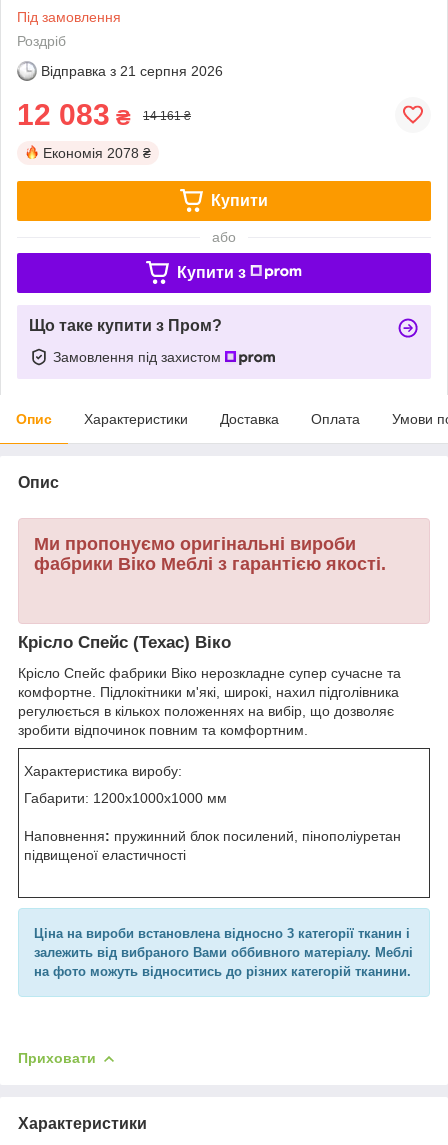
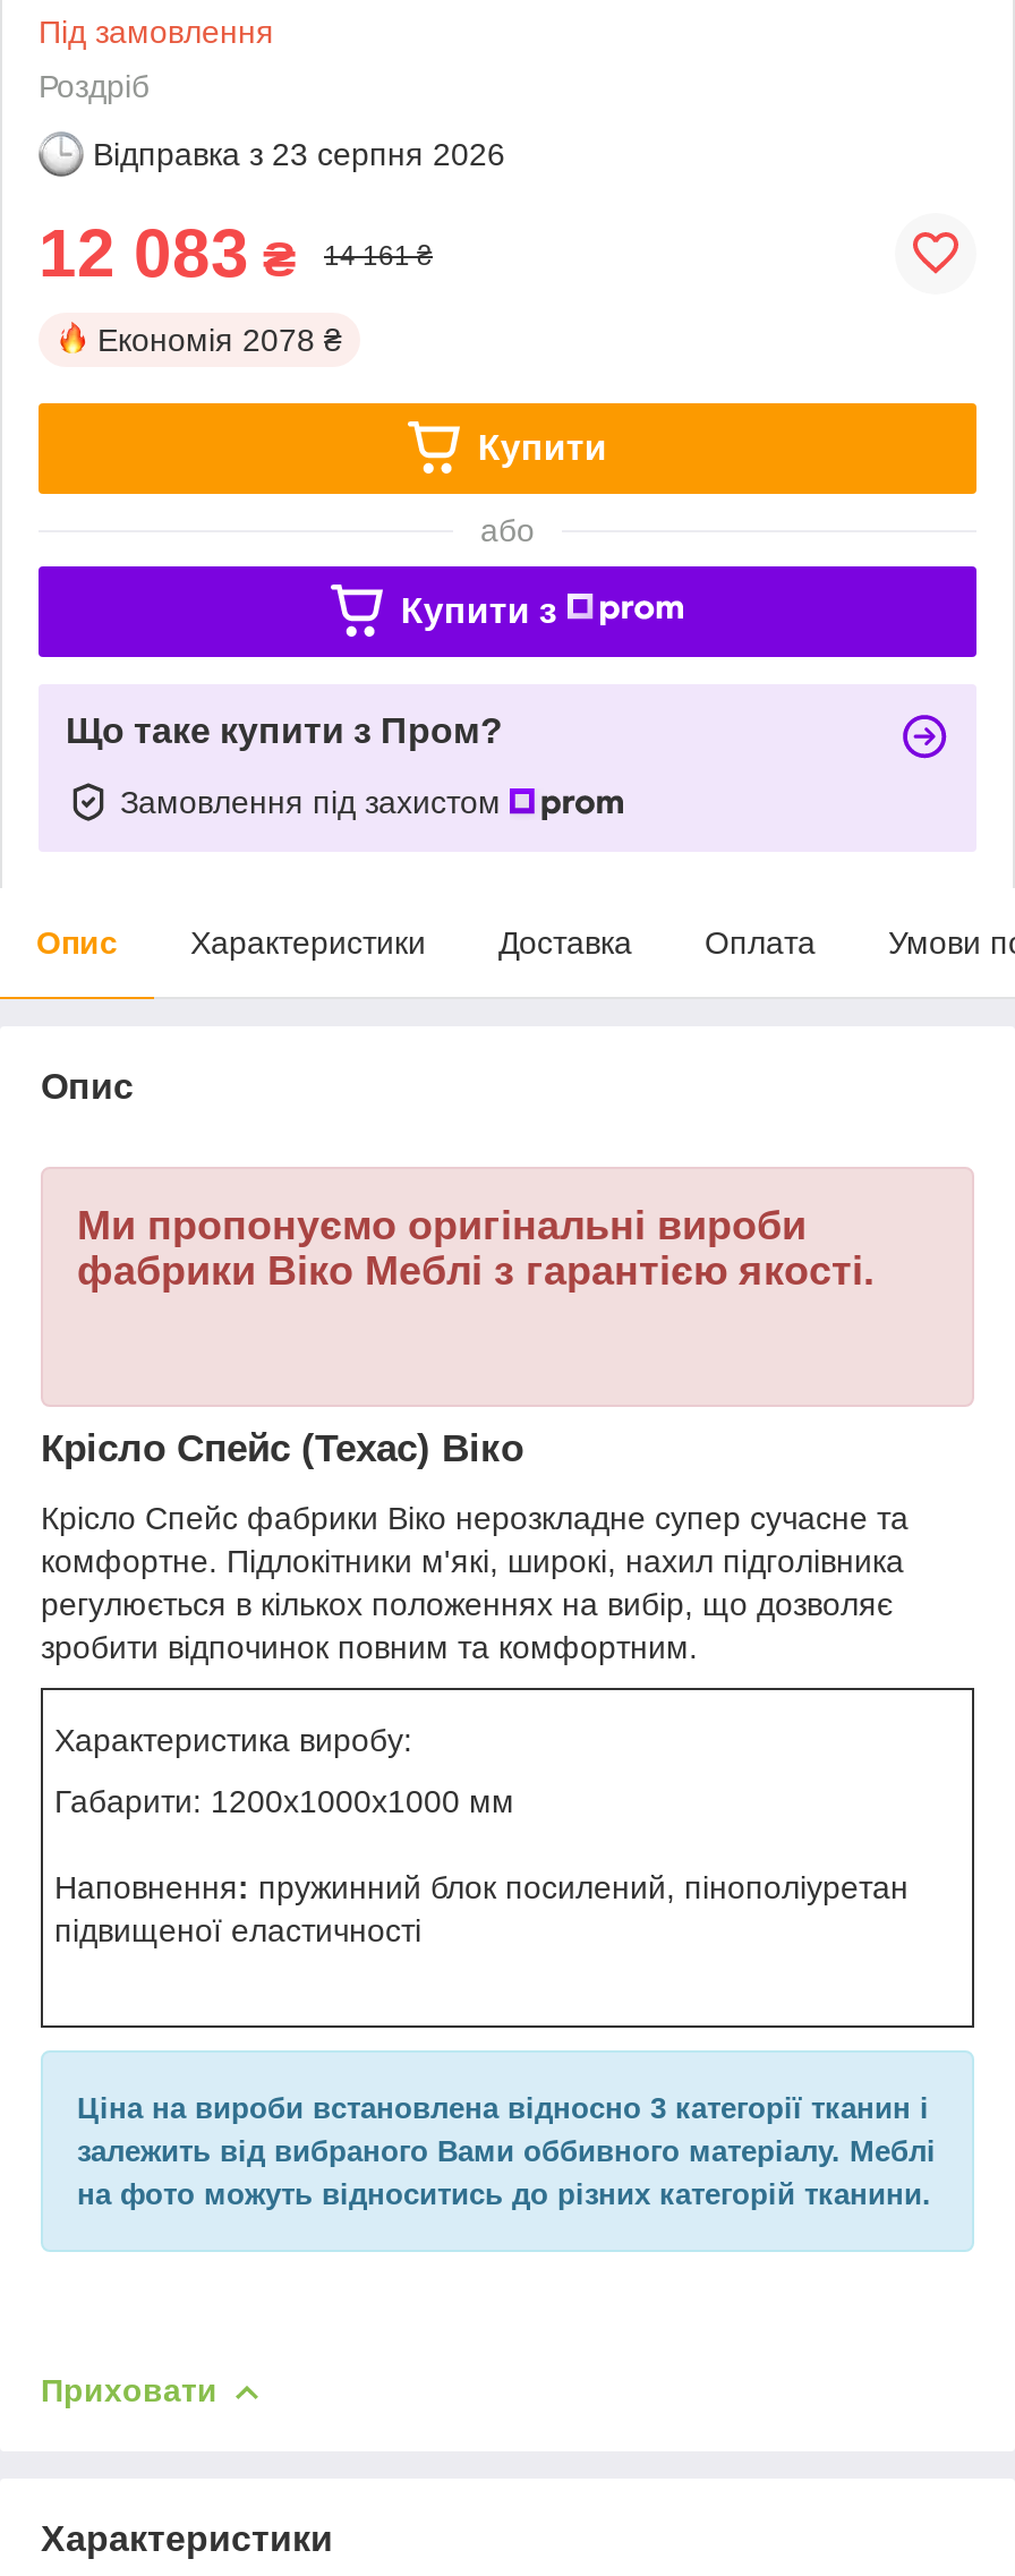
- Відправка з 21 серпня 2026
+ Відправка з 23 серпня 2026
